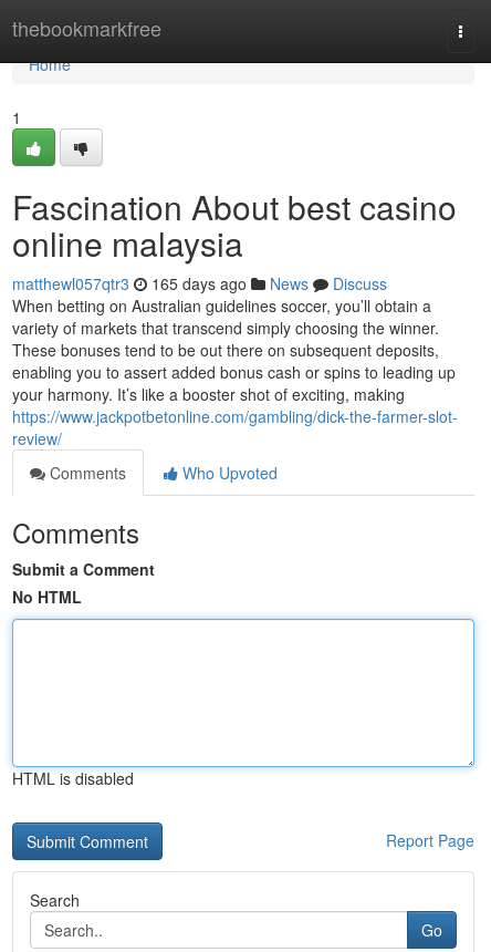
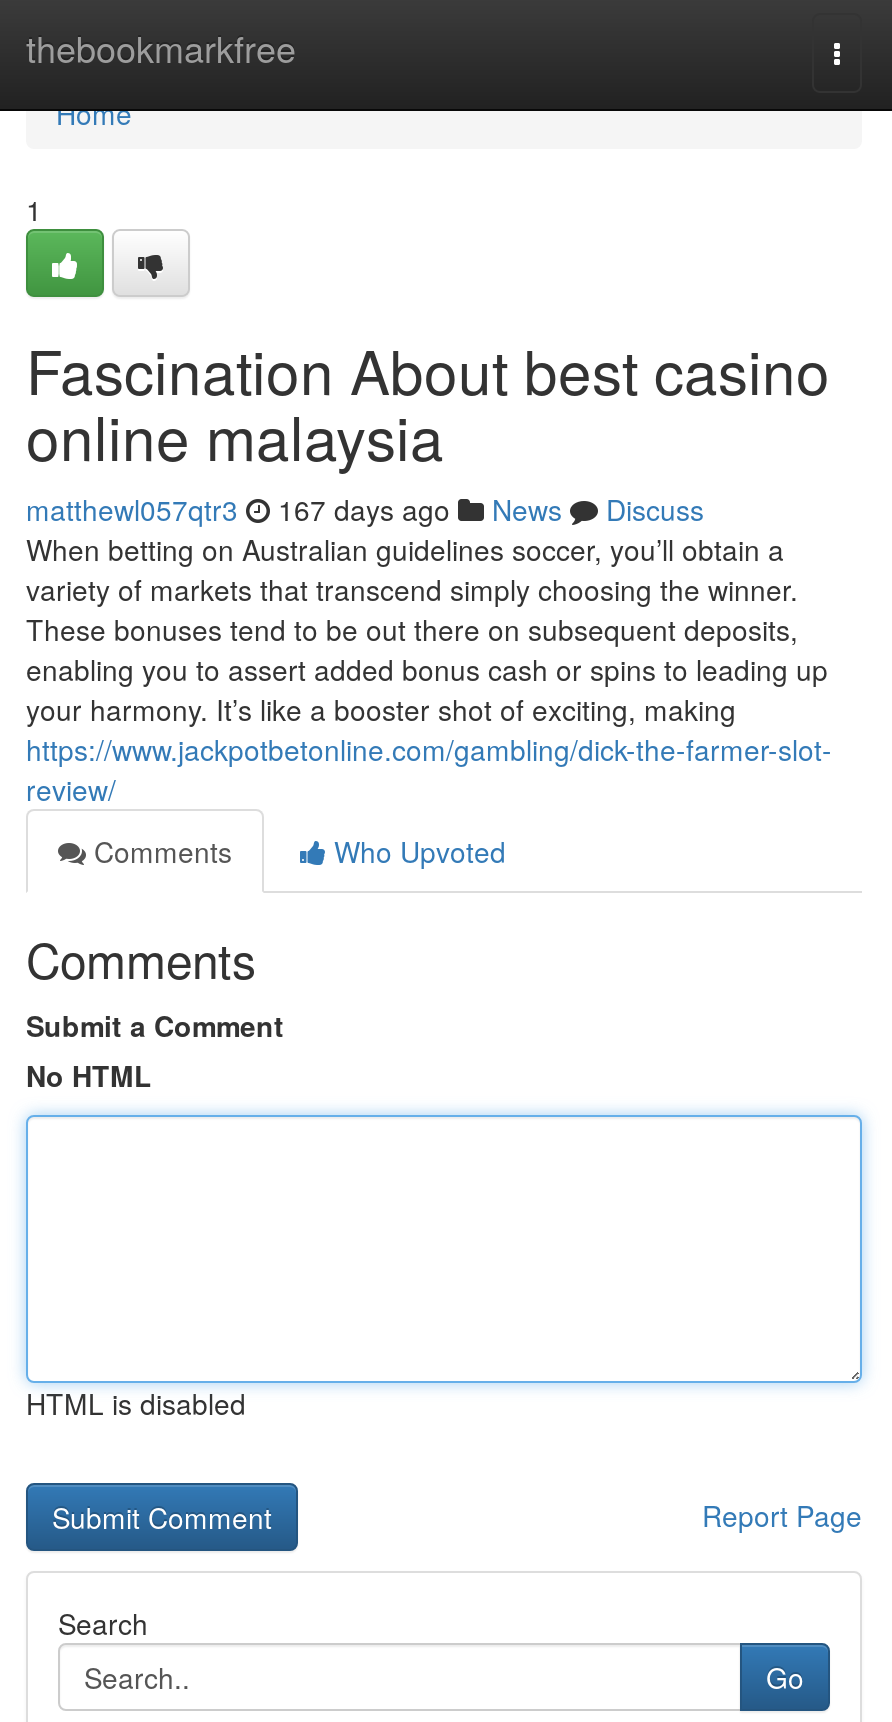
- matthewl057qtr3 165 days ago News Discuss
+ matthewl057qtr3 167 days ago News Discuss
